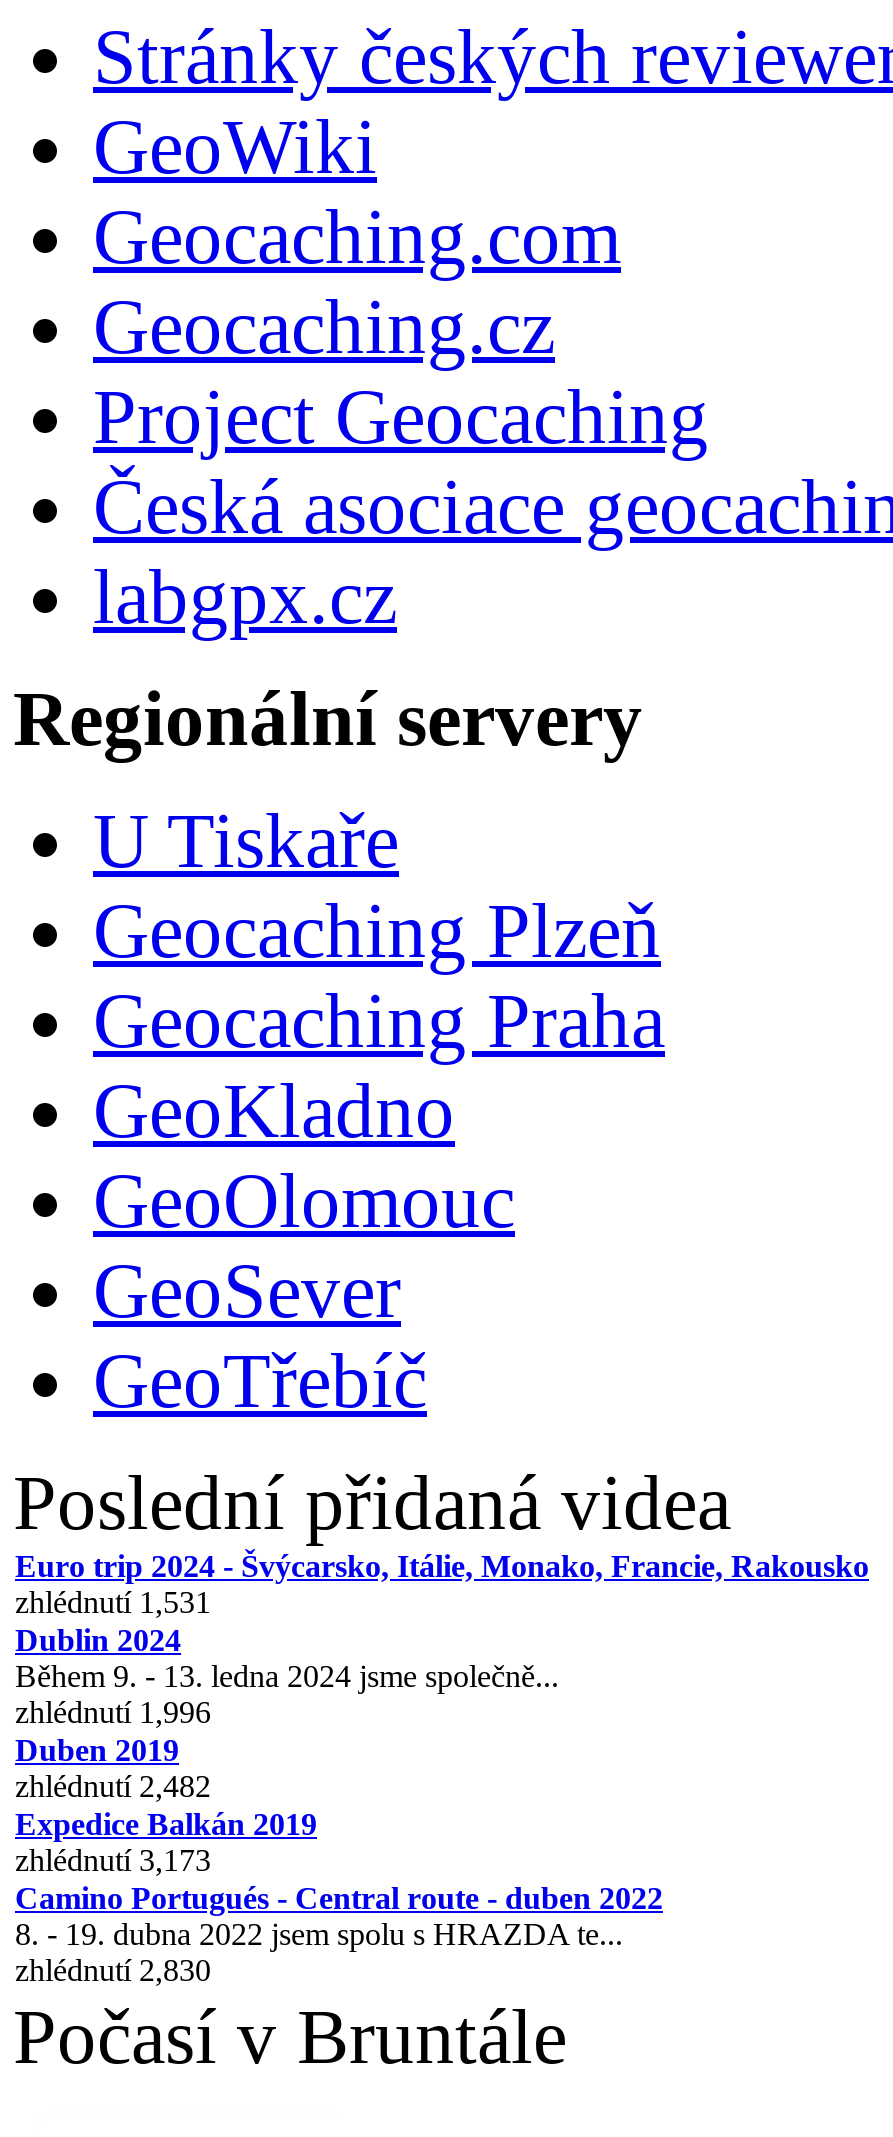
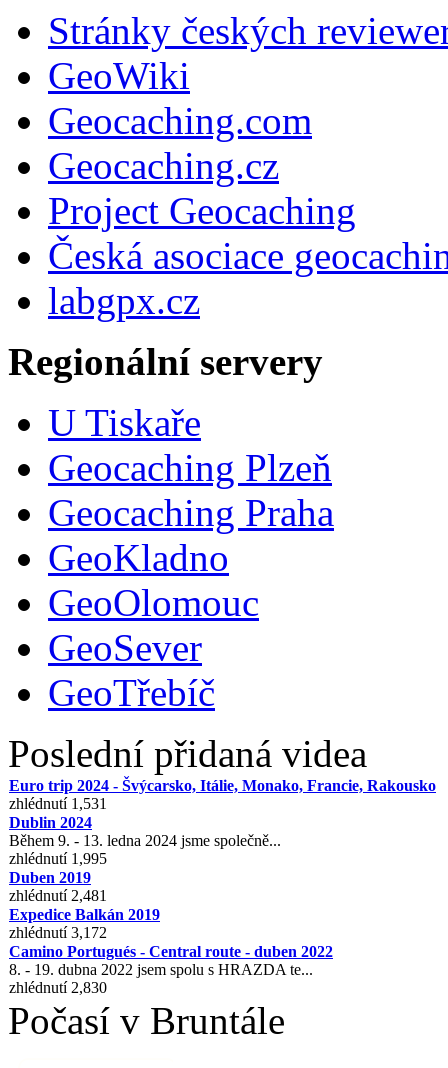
- zhlédnutí 1,996
+ zhlédnutí 1,995

- zhlédnutí 2,482
+ zhlédnutí 2,481

- zhlédnutí 3,173
+ zhlédnutí 3,172
